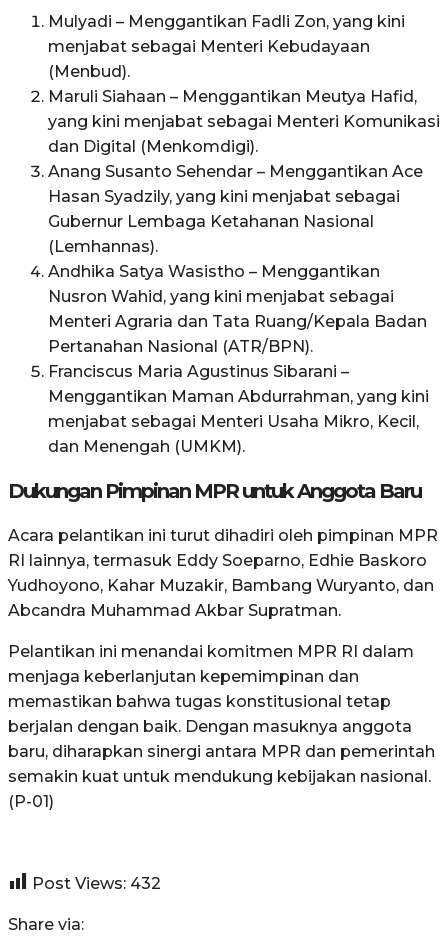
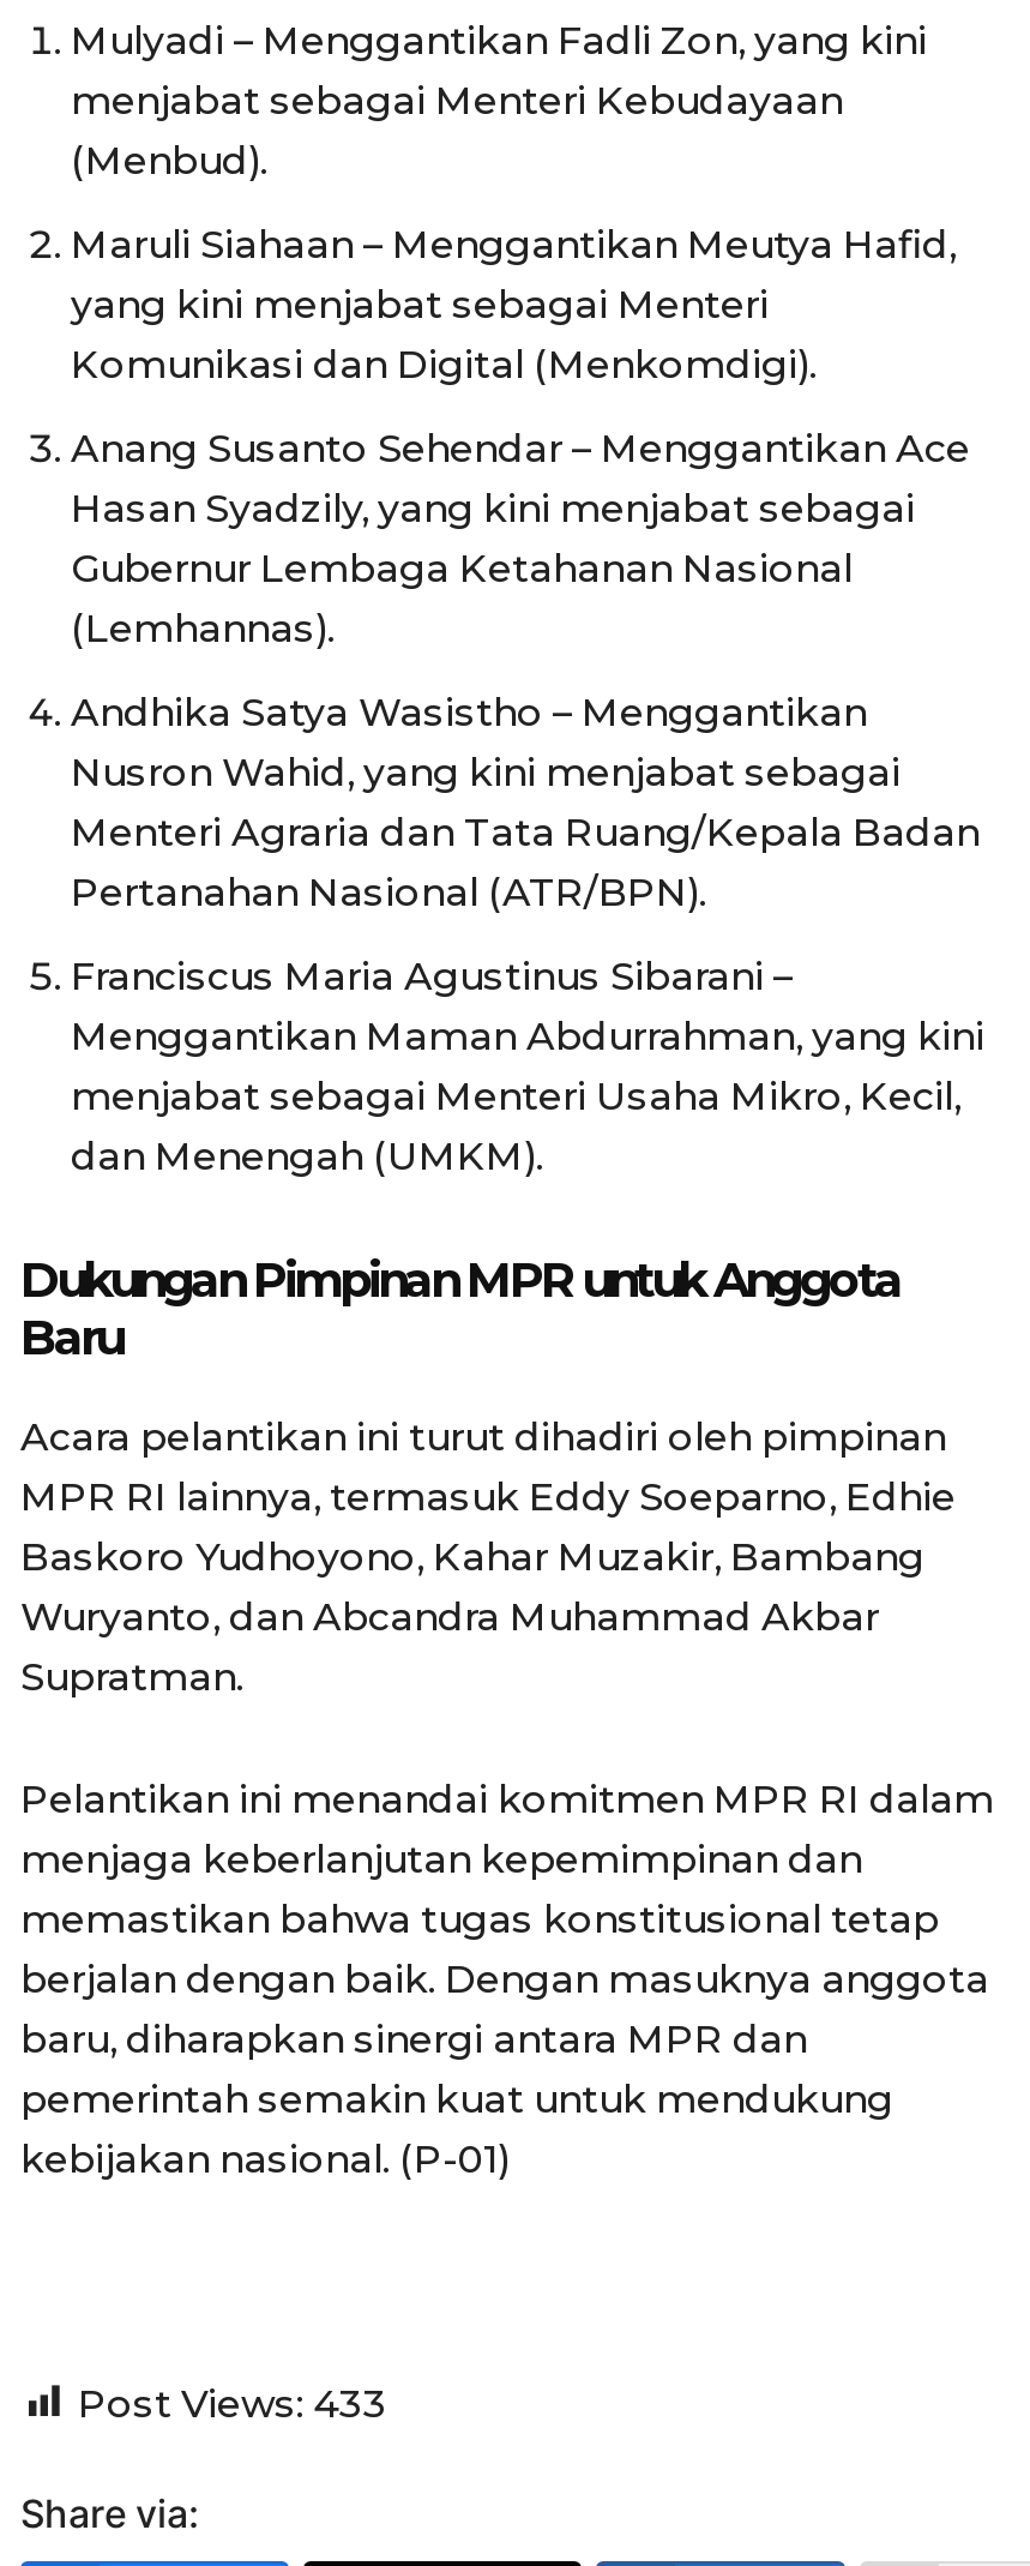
- Post Views: 432
+ Post Views: 433
